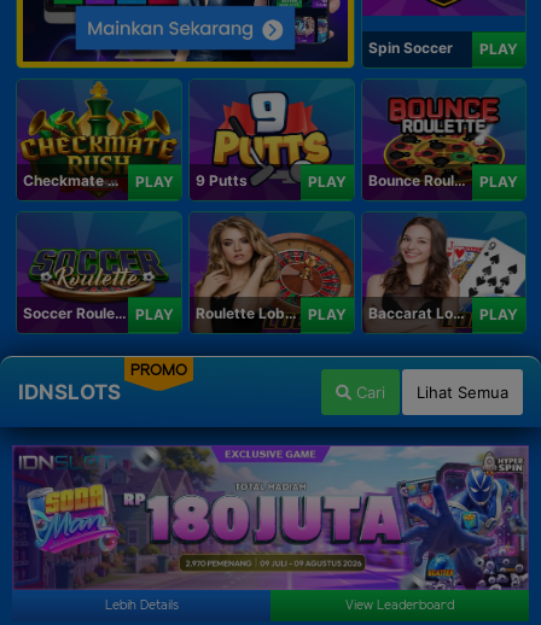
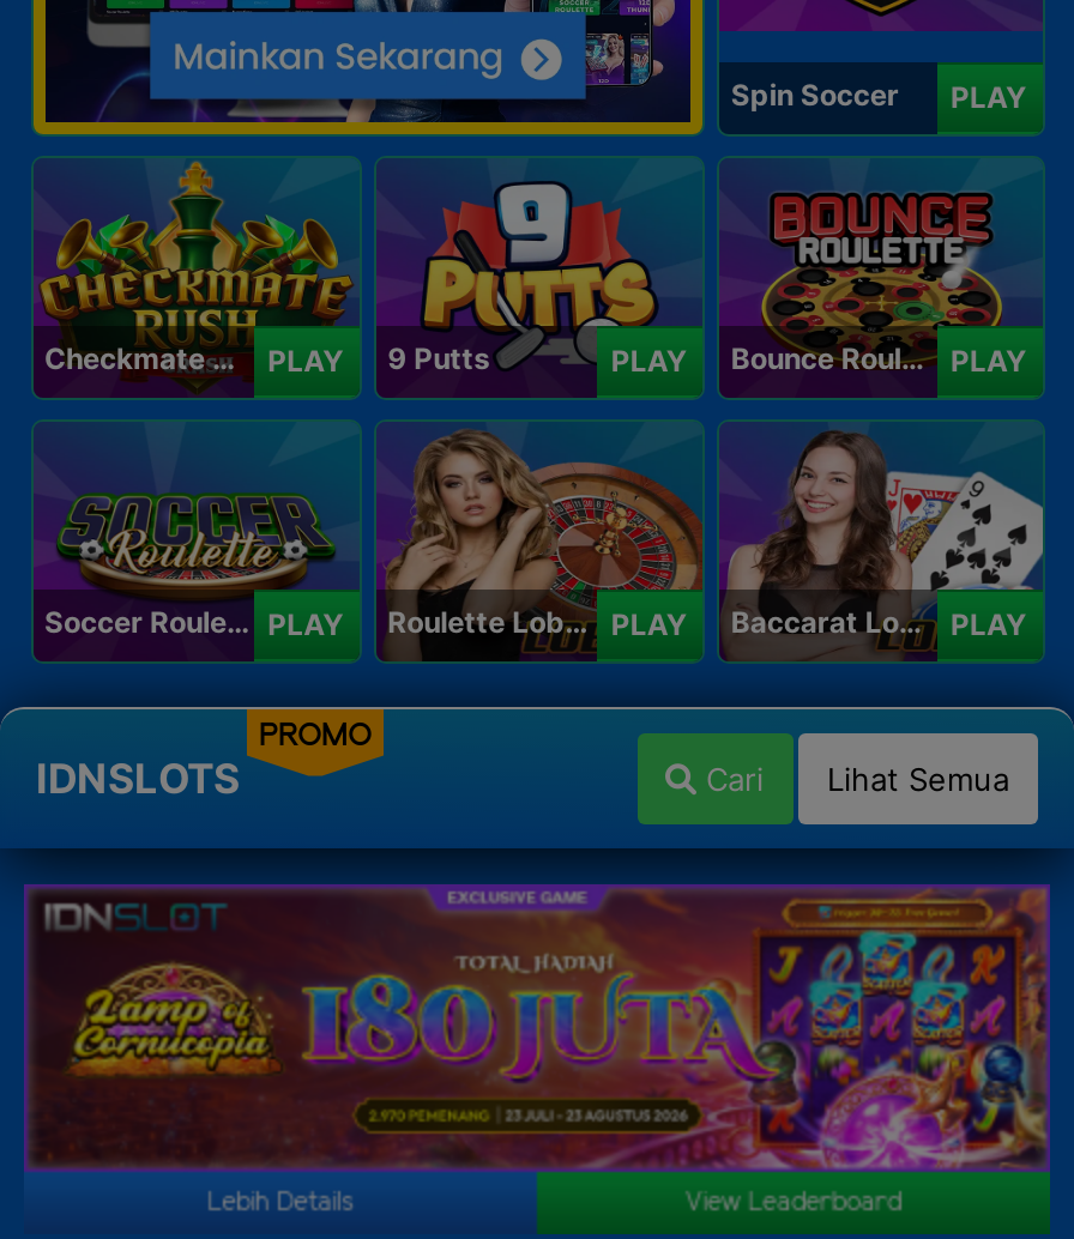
- [image]
+ [image]
